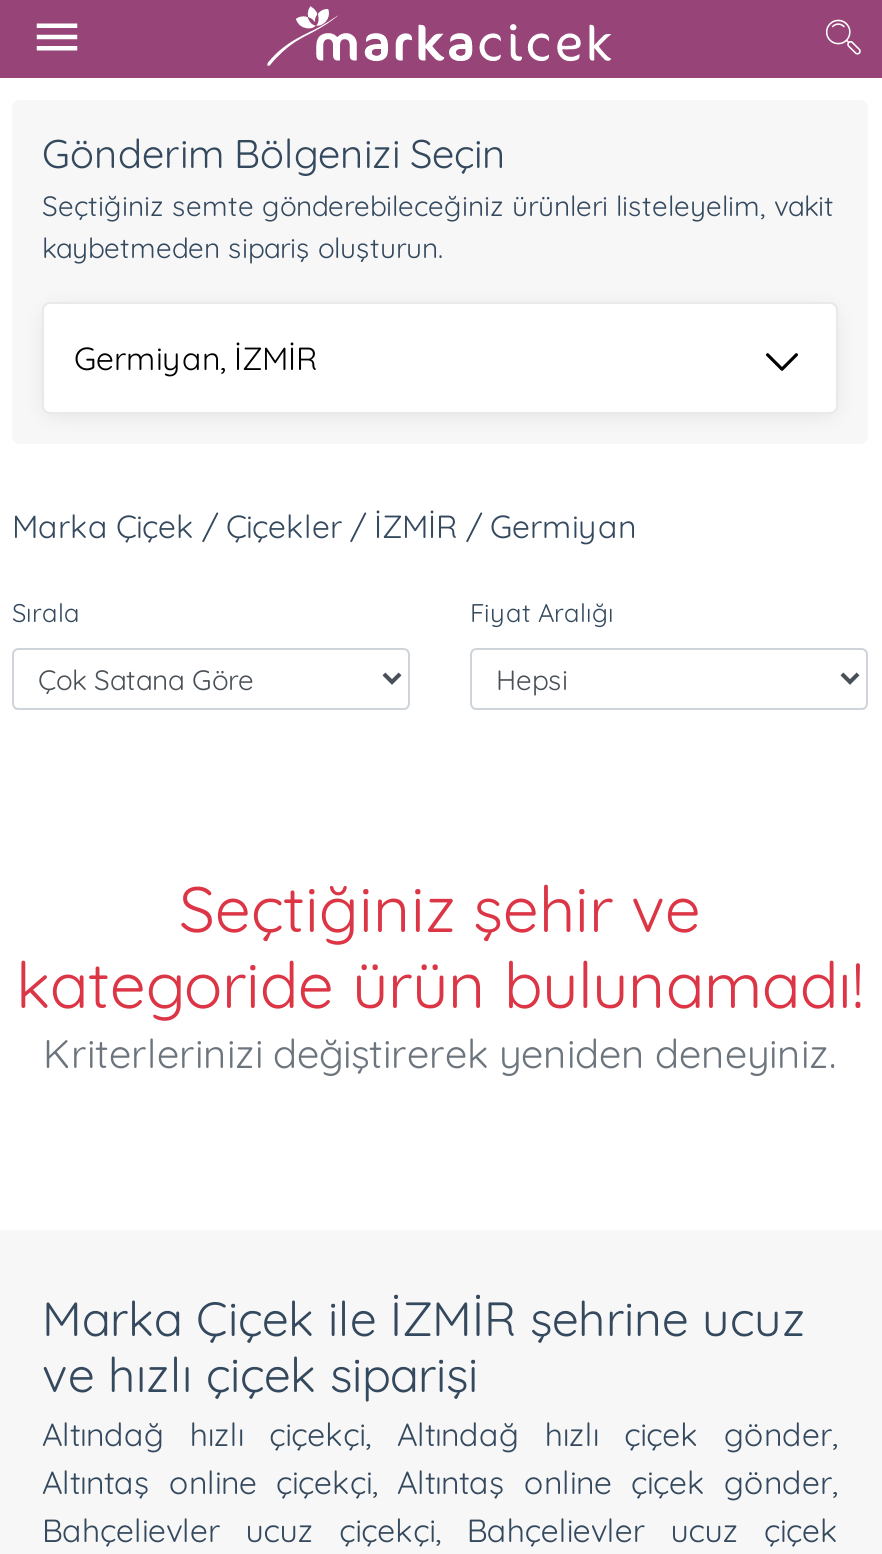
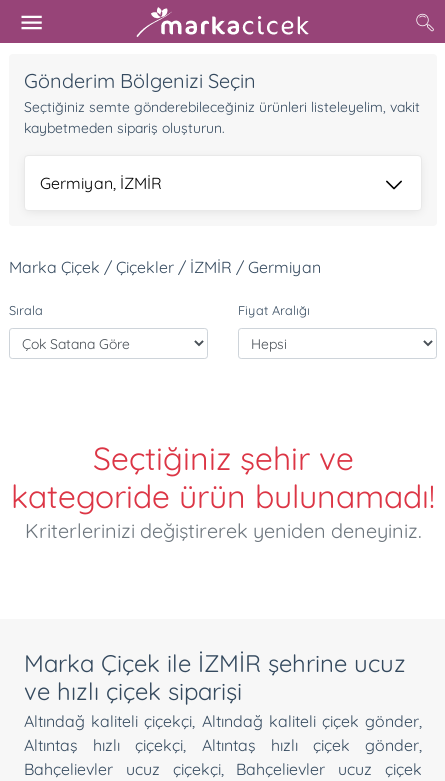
- Altındağ hızlı çiçekçi, Altındağ hızlı çiçek gönder,
+ Altındağ kaliteli çiçekçi, Altındağ kaliteli çiçek gönder,

- Altıntaş online çiçekçi, Altıntaş online çiçek gönder,
+ Altıntaş hızlı çiçekçi, Altıntaş hızlı çiçek gönder,
